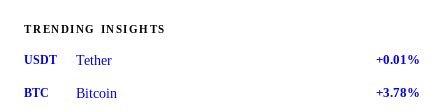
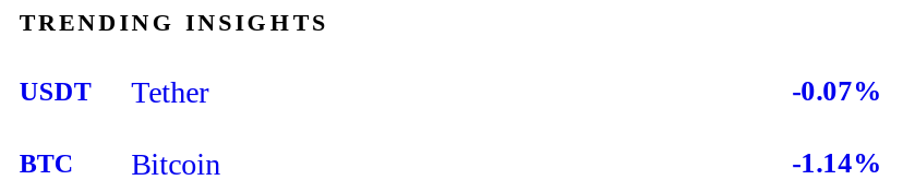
- +0.01%
+ -0.07%

- +3.78%
+ -1.14%
